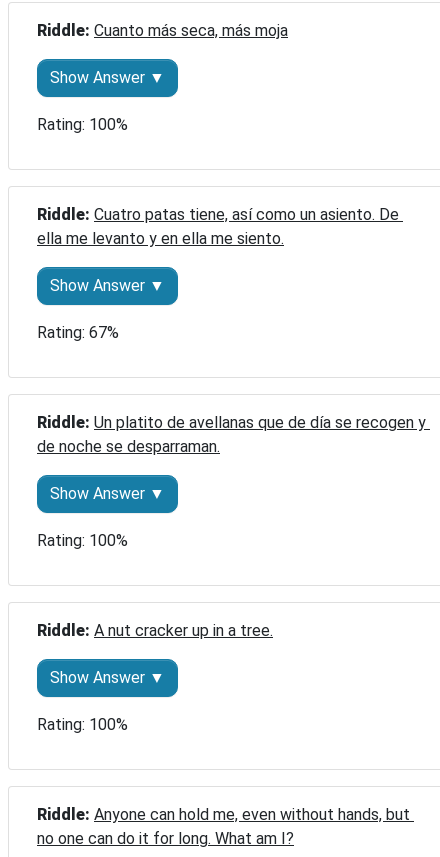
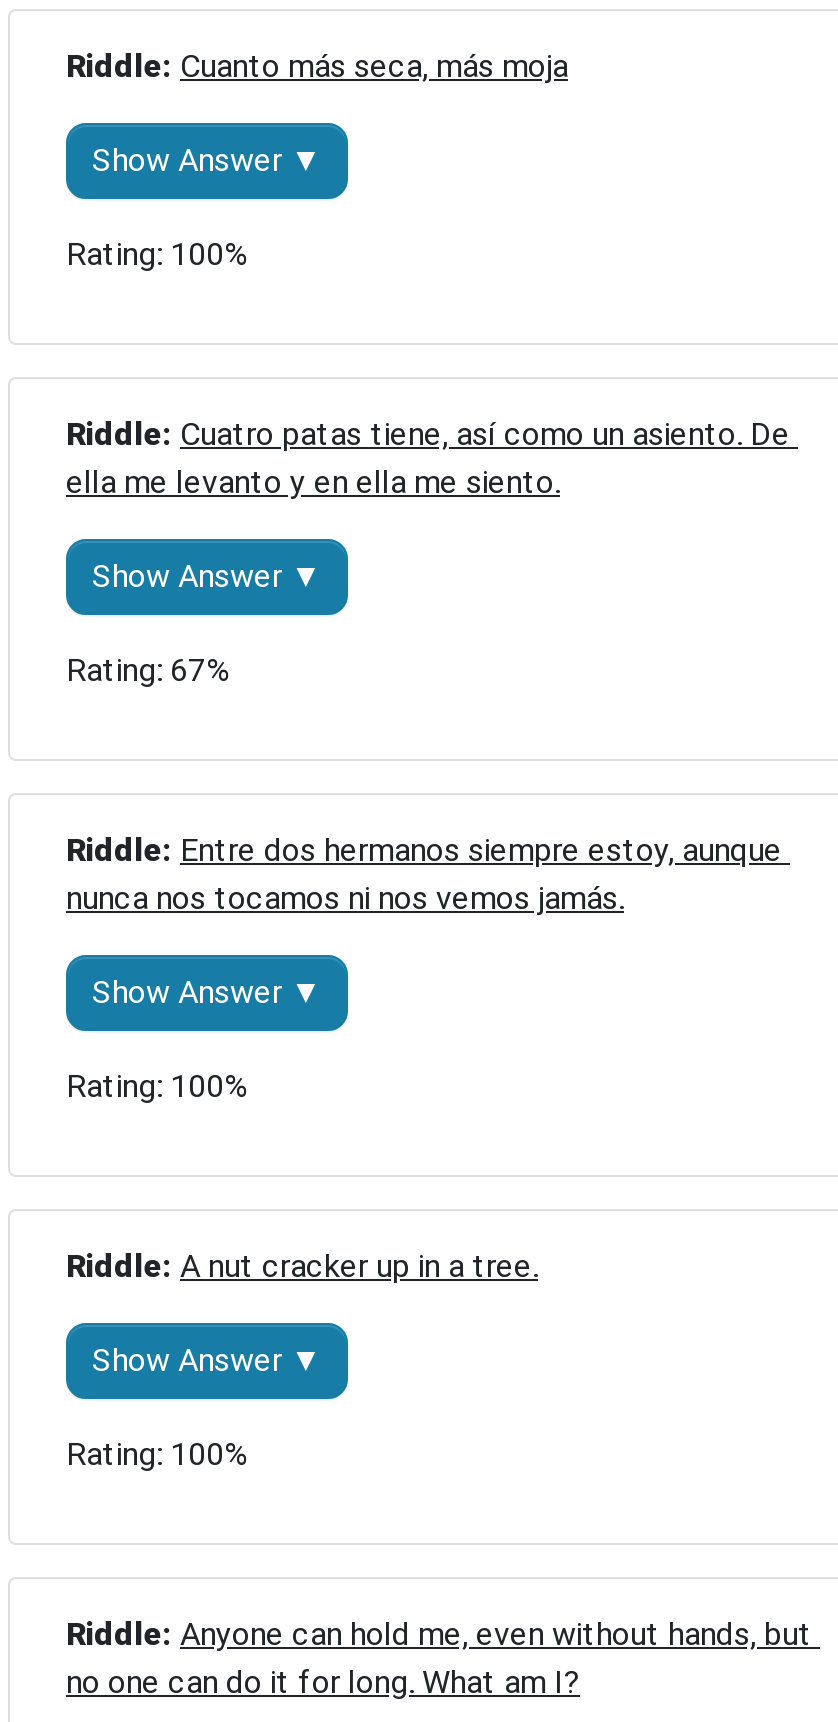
- Riddle: Un platito de avellanas que de día se recogen y
- de noche se desparraman.
+ Riddle: Entre dos hermanos siempre estoy, aunque
+ nunca nos tocamos ni nos vemos jamás.
